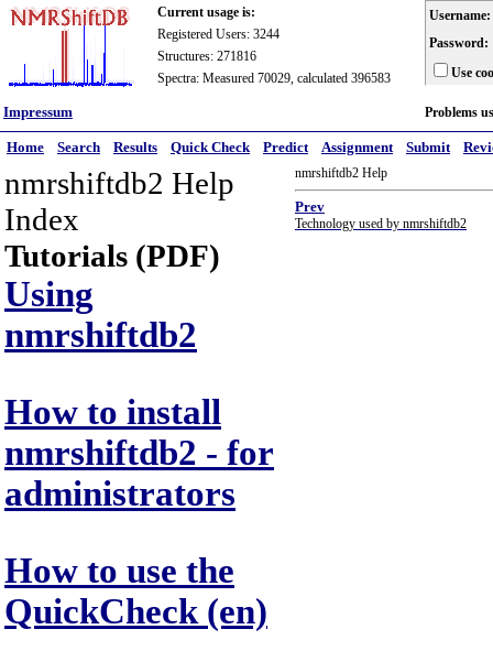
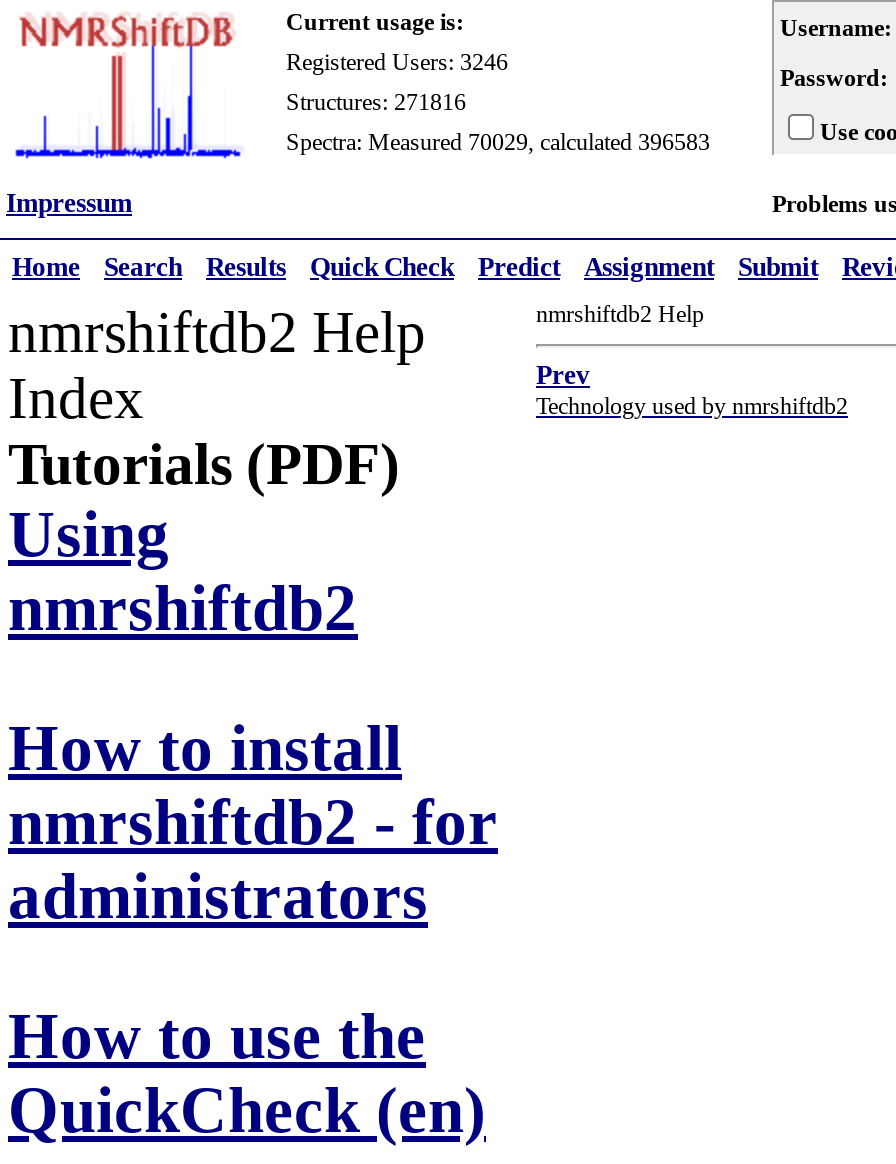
- Registered Users: 3244
+ Registered Users: 3246
